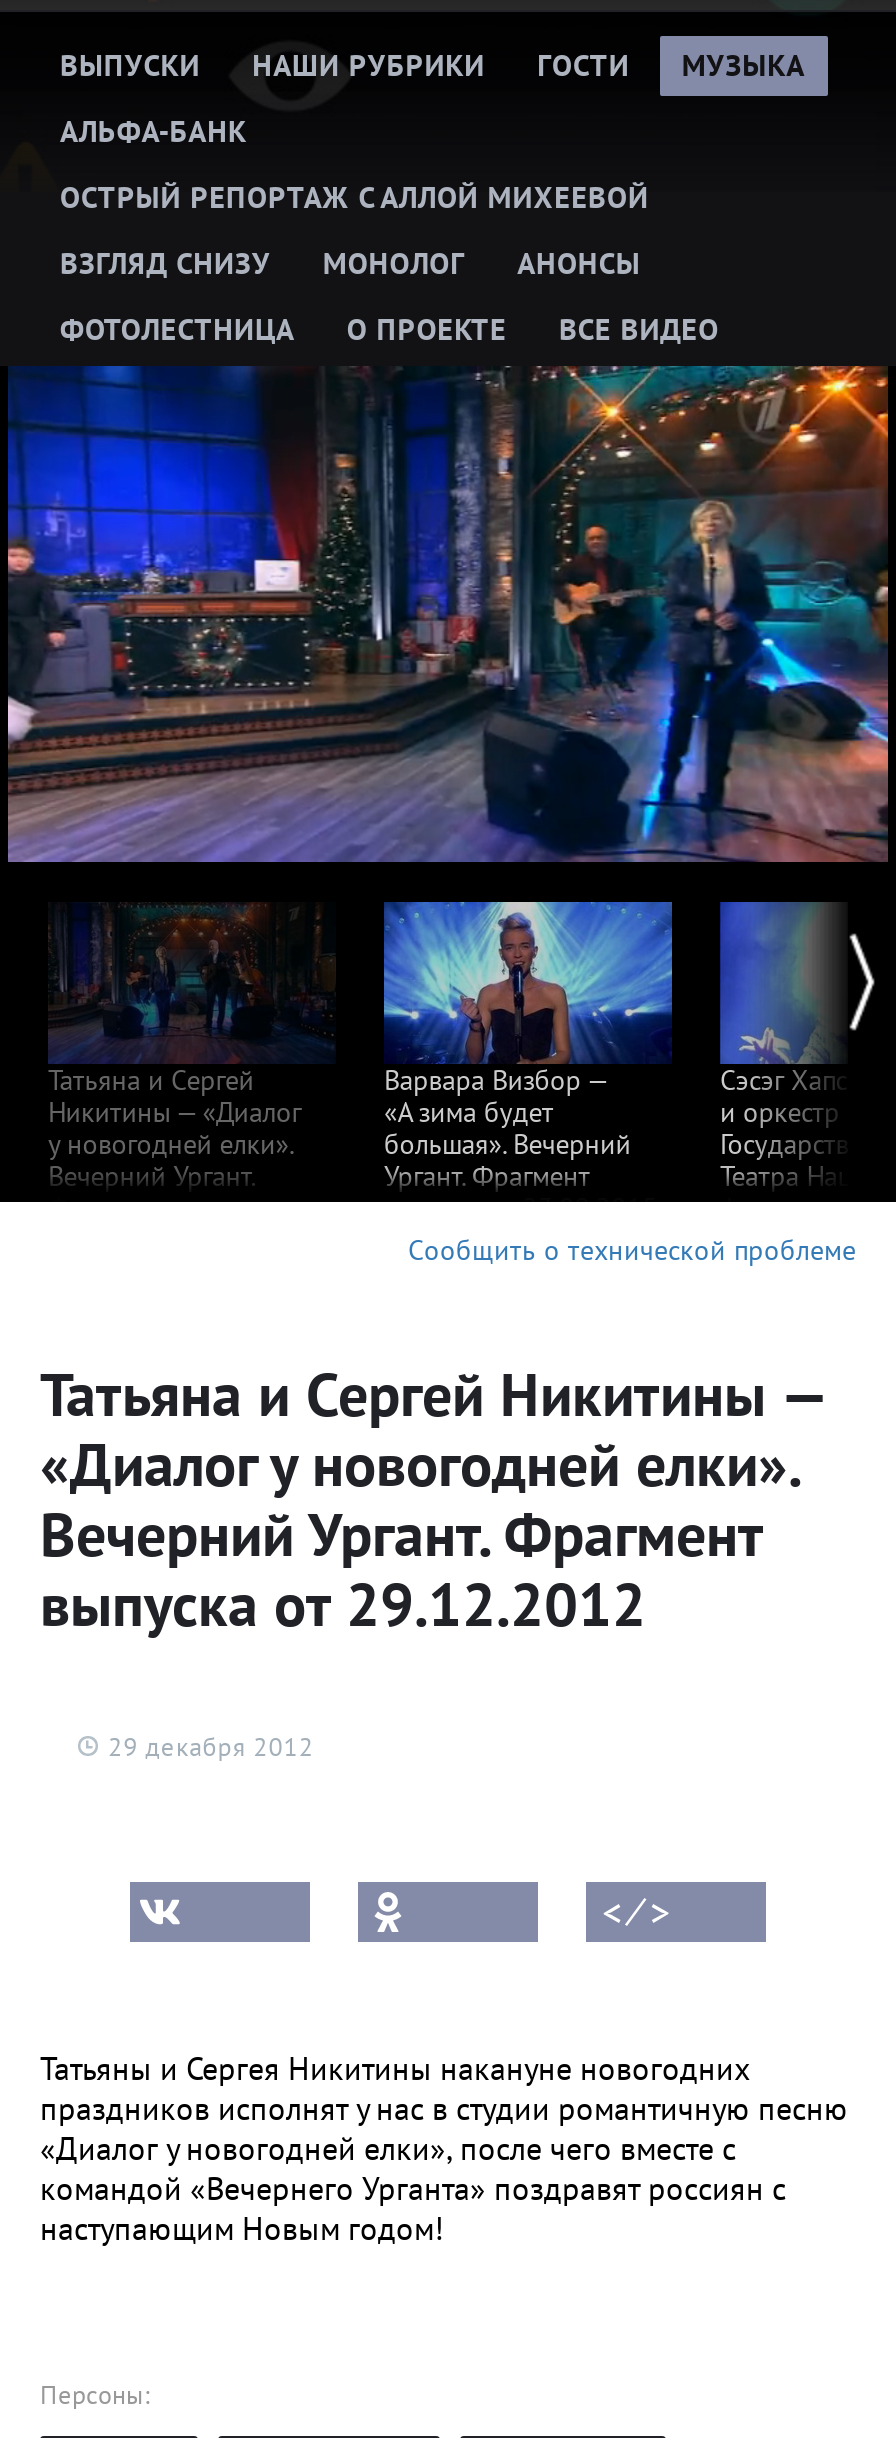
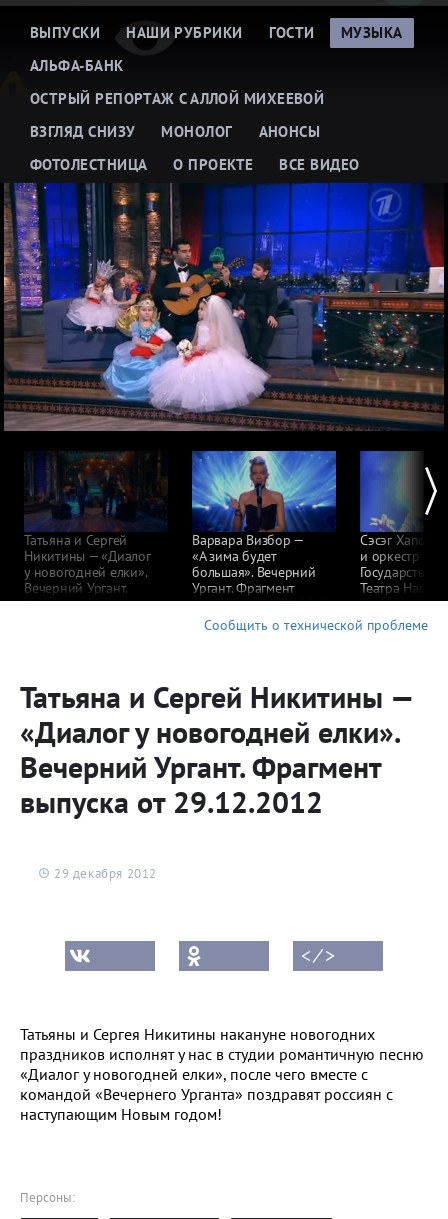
- [image]
+ [image]
